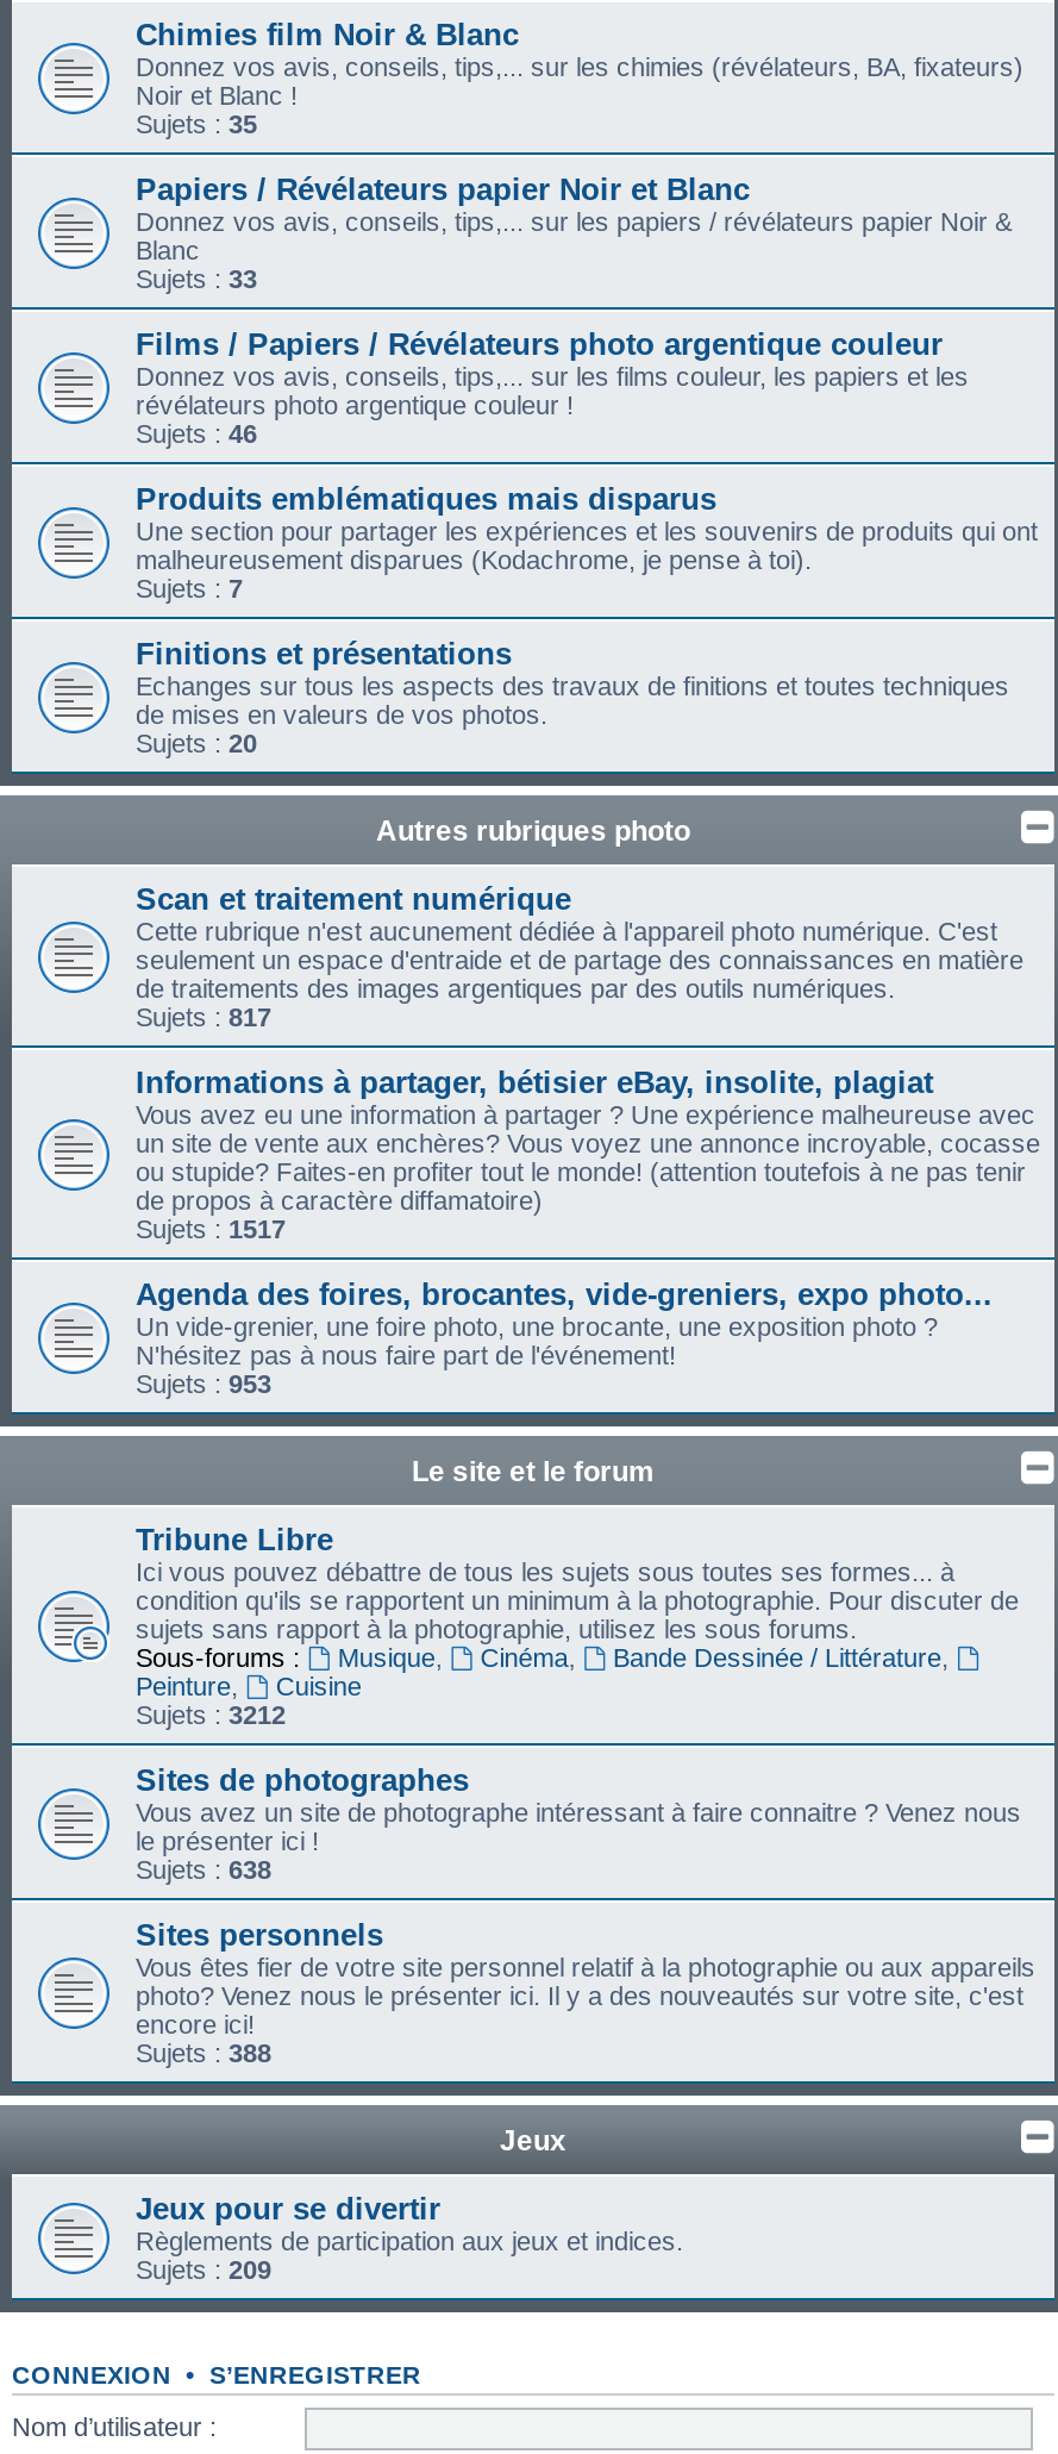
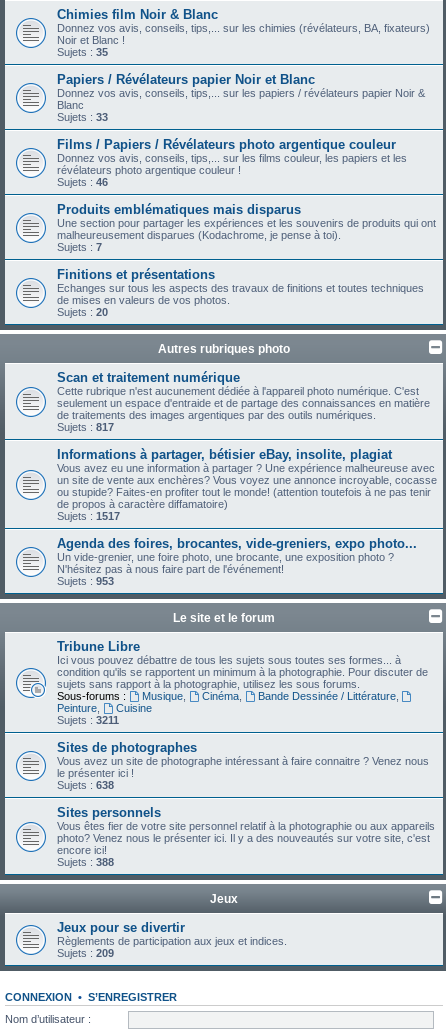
- Sujets : 3212
+ Sujets : 3211
